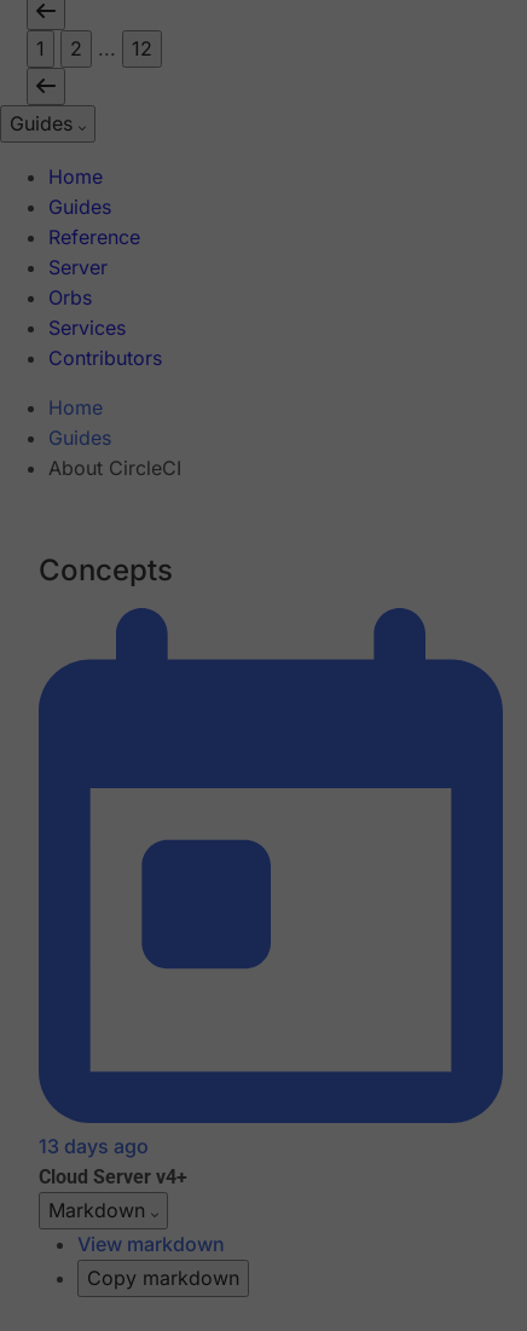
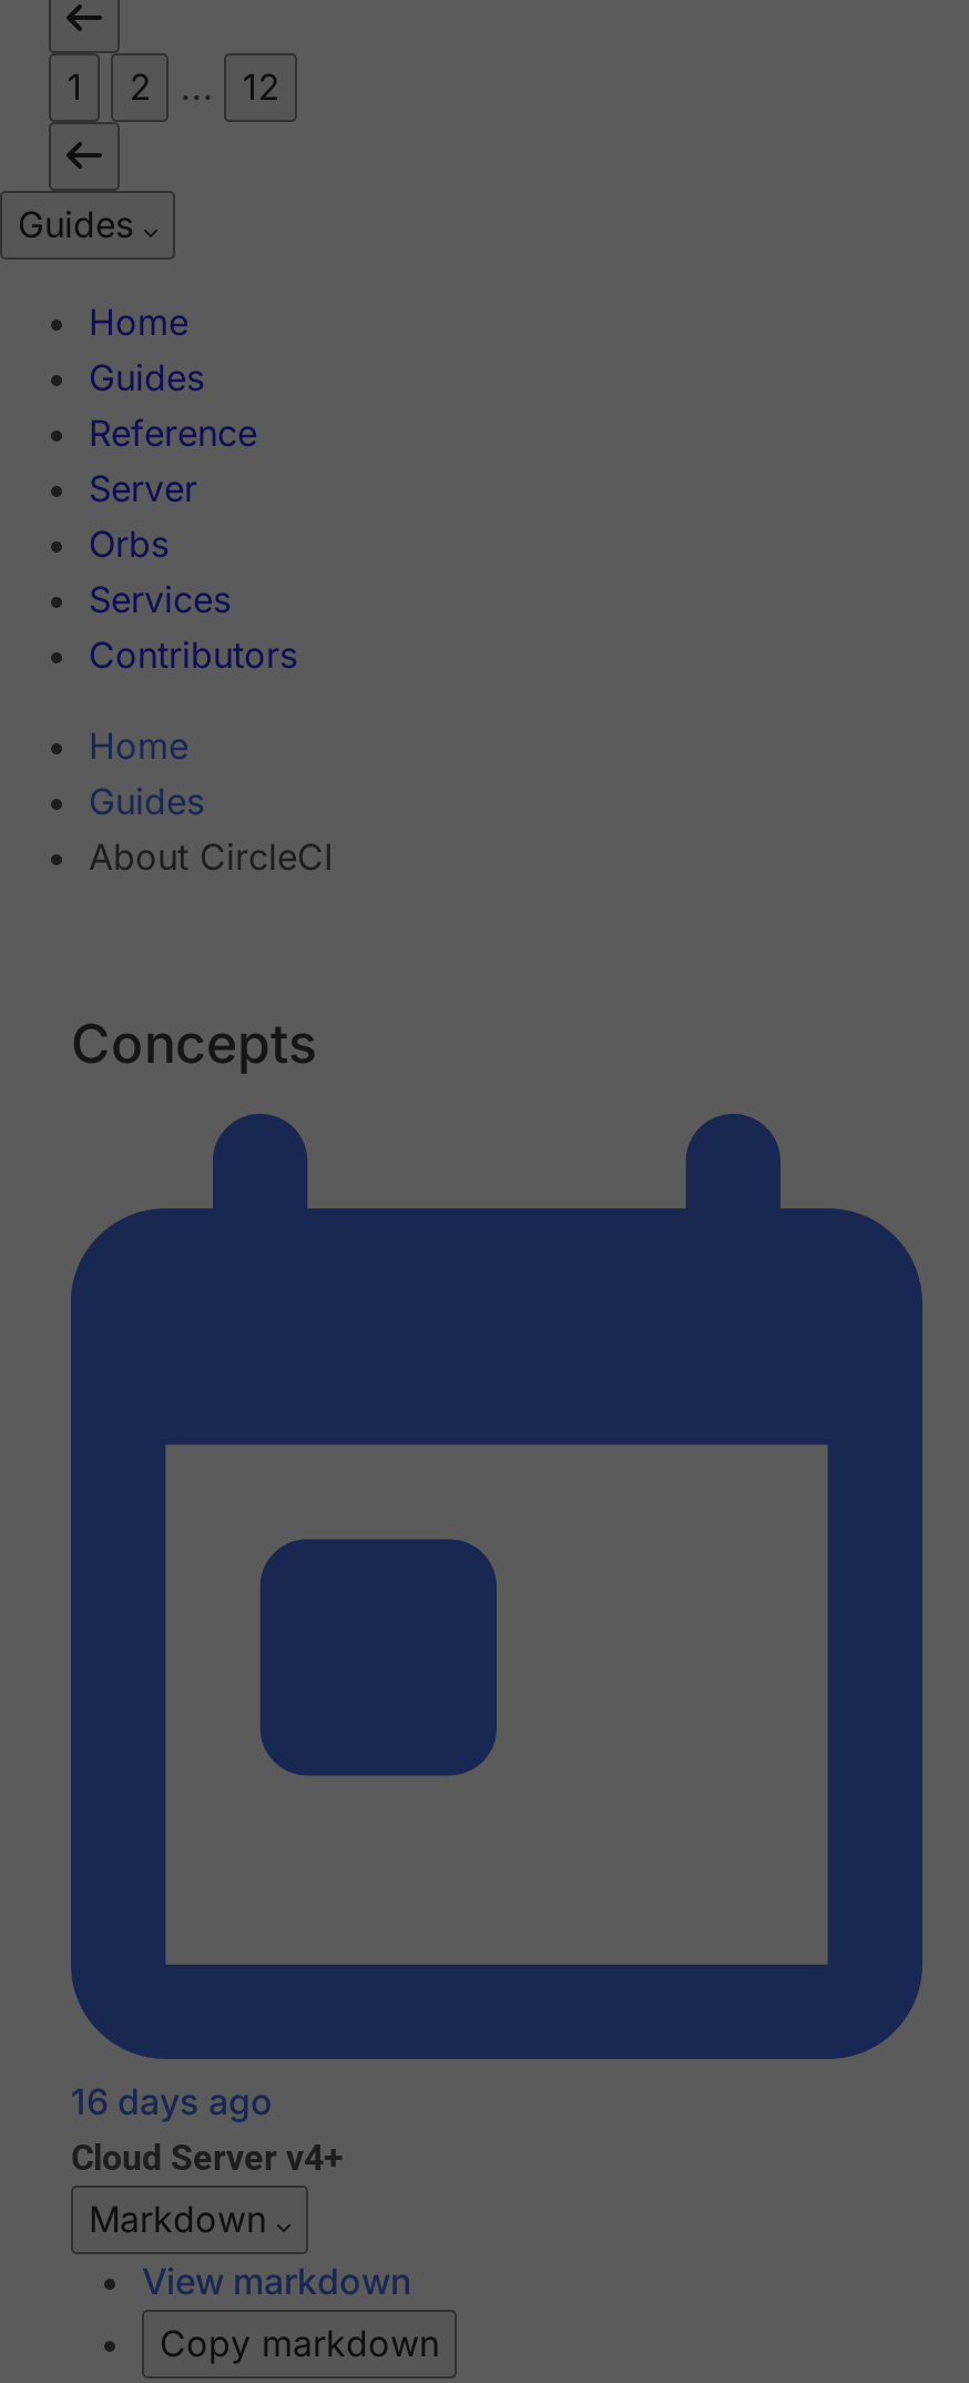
- 13 days ago
+ 16 days ago
